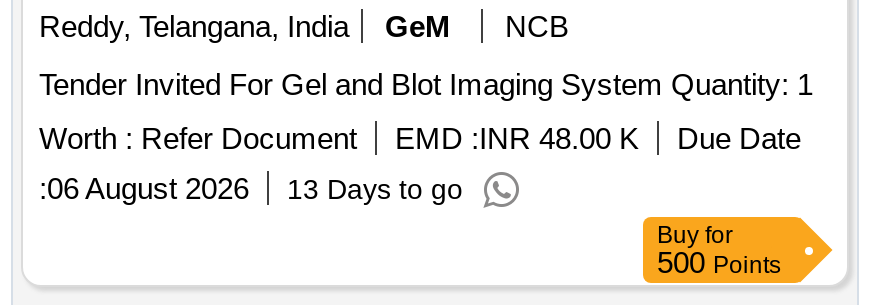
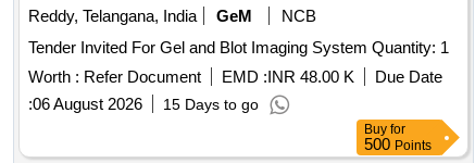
- :06 August 2026 13 Days to go
+ :06 August 2026 15 Days to go
